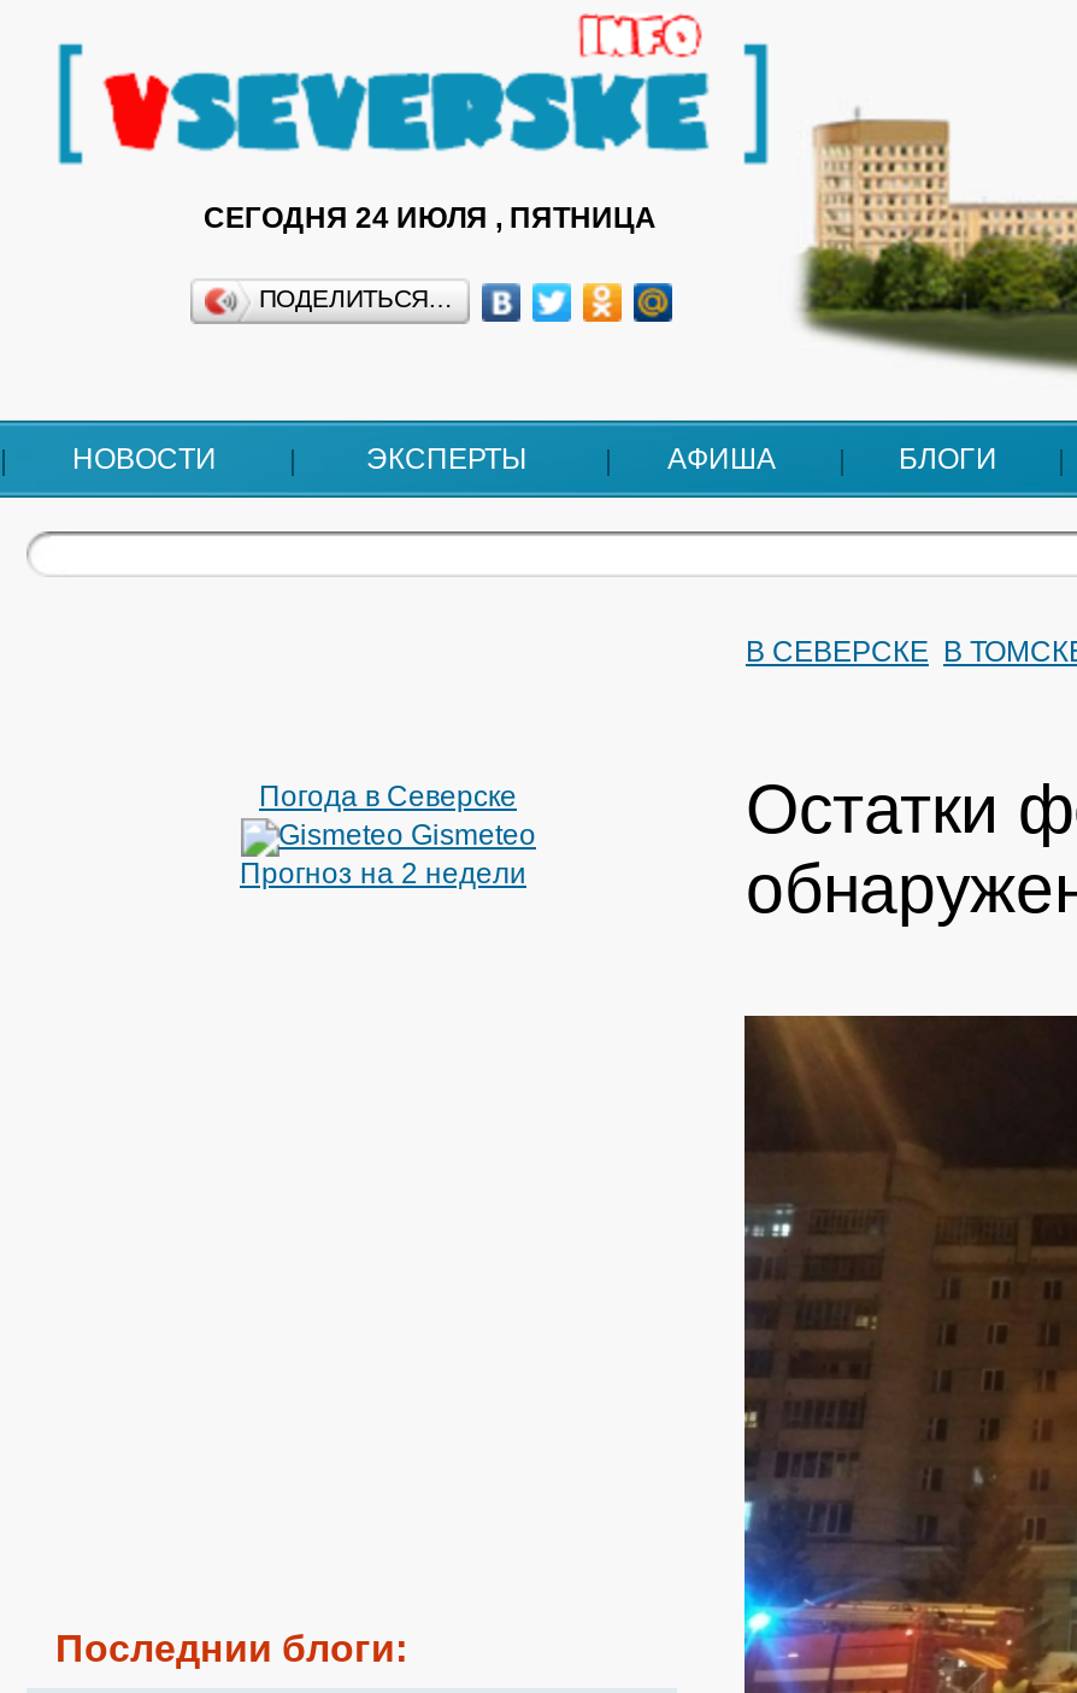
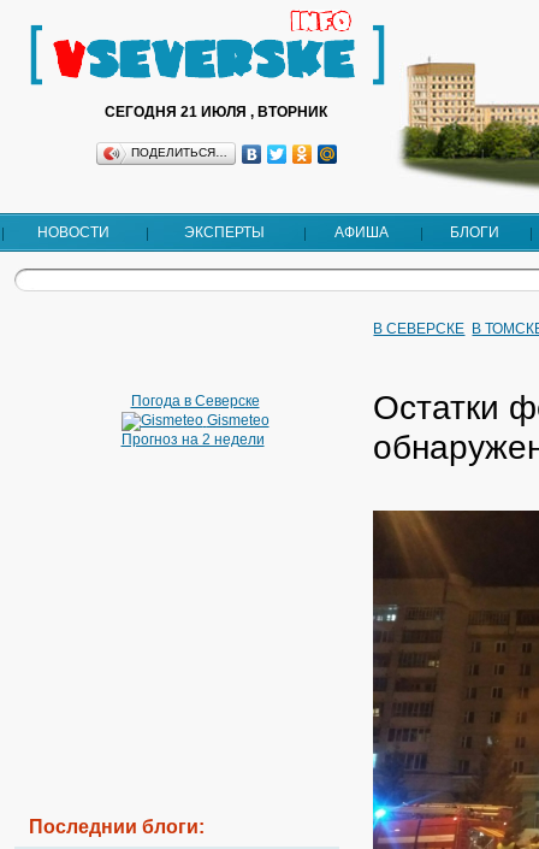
- СЕГОДНЯ 24 ИЮЛЯ , ПЯТНИЦА
+ СЕГОДНЯ 21 ИЮЛЯ , ВТОРНИК
